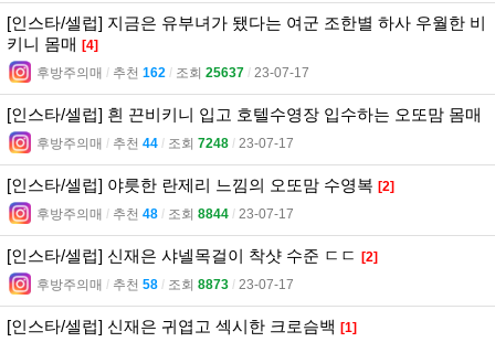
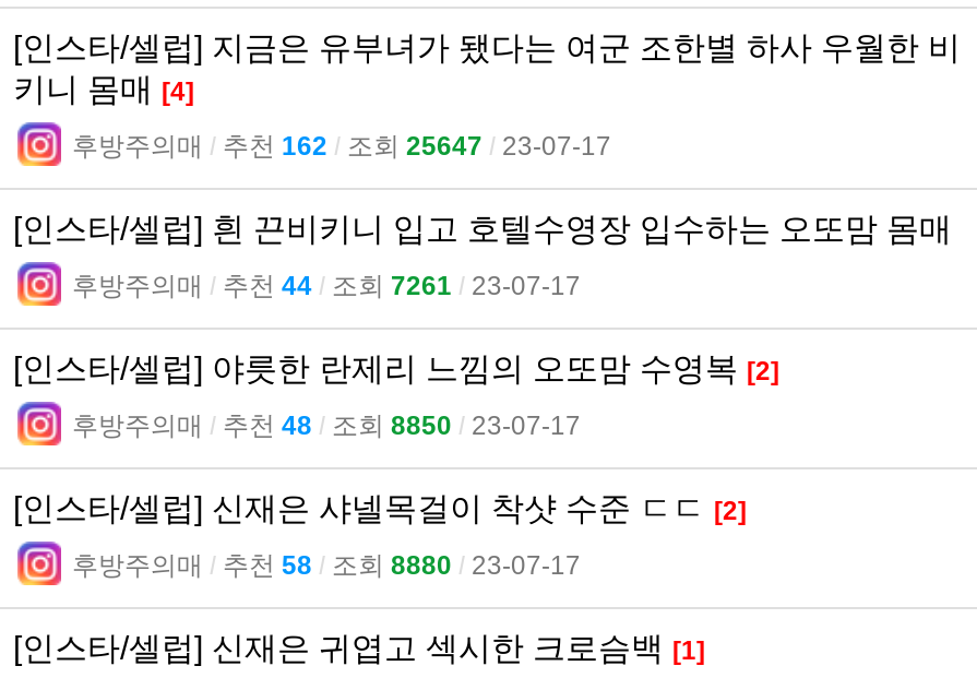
- 후방주의매 l 추천 162 l 조회 25637 l 23-07-17
+ 후방주의매 l 추천 162 l 조회 25647 l 23-07-17

- 후방주의매 l 추천 44 l 조회 7248 l 23-07-17
+ 후방주의매 l 추천 44 l 조회 7261 l 23-07-17

- 후방주의매 l 추천 48 l 조회 8844 l 23-07-17
+ 후방주의매 l 추천 48 l 조회 8850 l 23-07-17

- 후방주의매 l 추천 58 l 조회 8873 l 23-07-17
+ 후방주의매 l 추천 58 l 조회 8880 l 23-07-17
